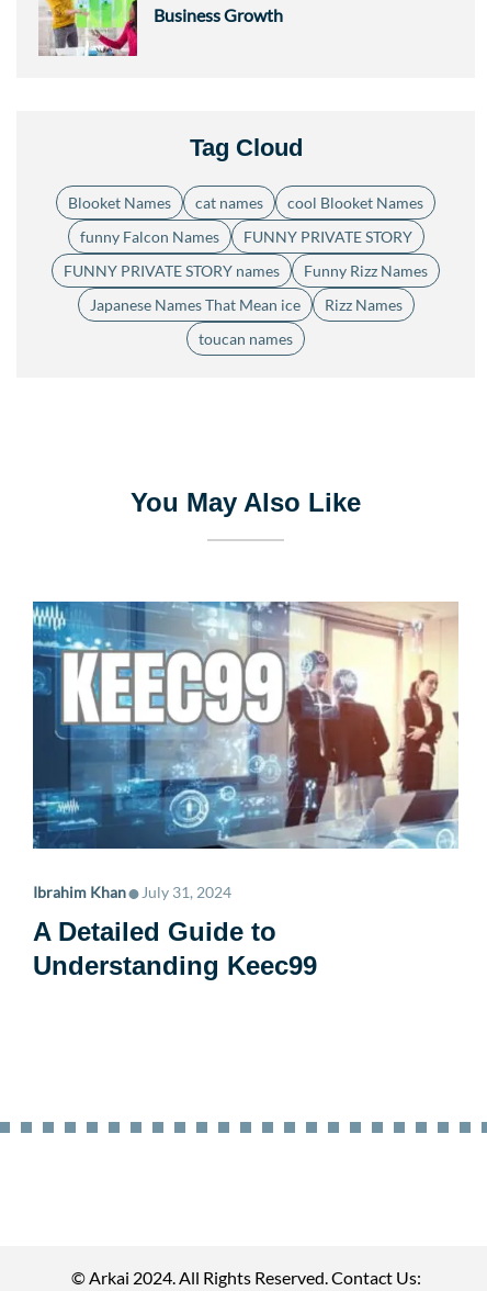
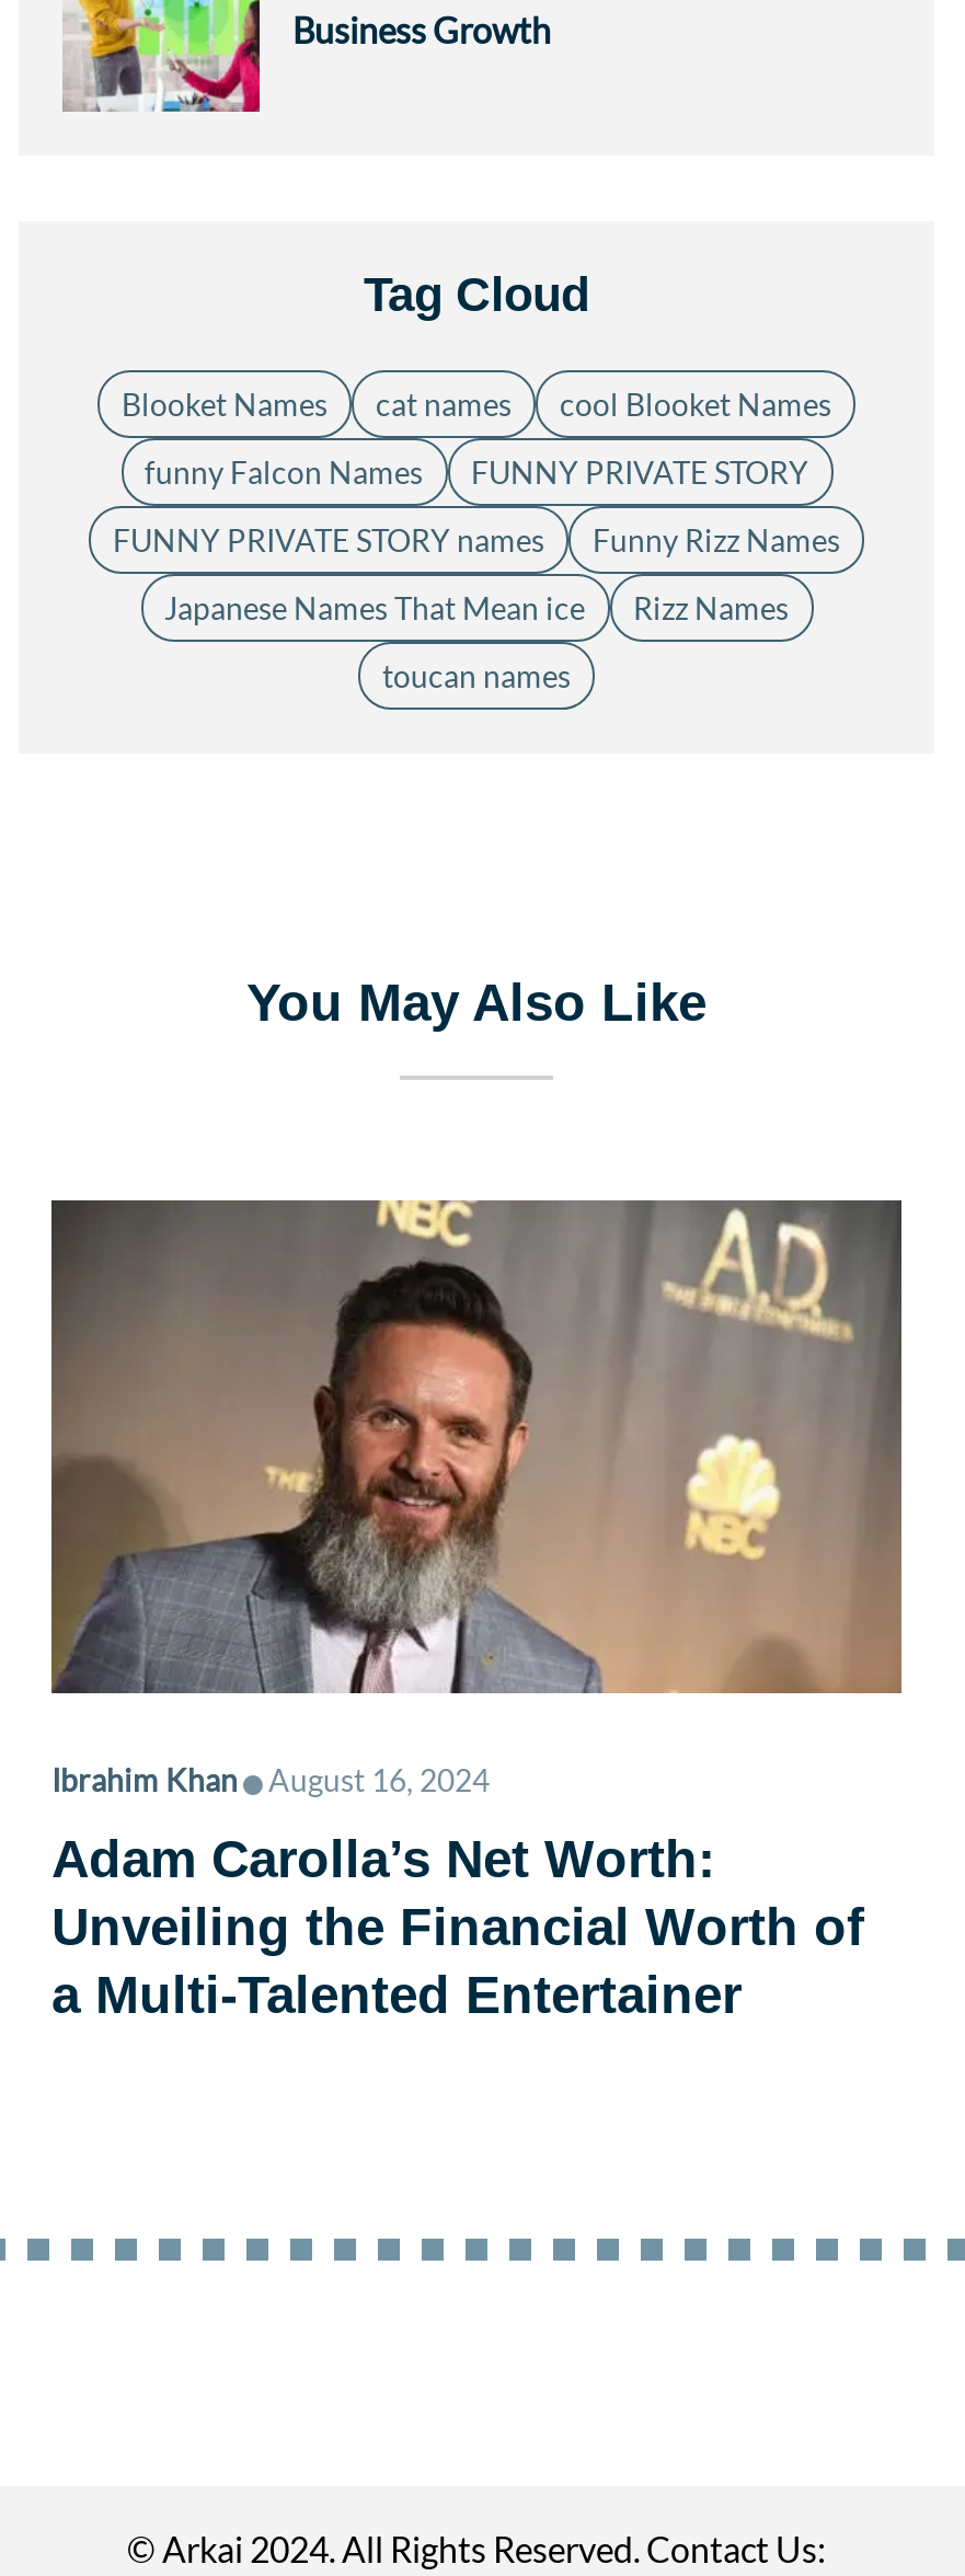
- [image]
- Ibrahim Khan•July 31, 2024
- A Detailed Guide to
- Understanding Keec99
+ [image]
+ Ibrahim Khan•August 16, 2024
+ Adam Carolla’s Net Worth:
+ Unveiling the Financial Worth of
+ a Multi-Talented Entertainer
